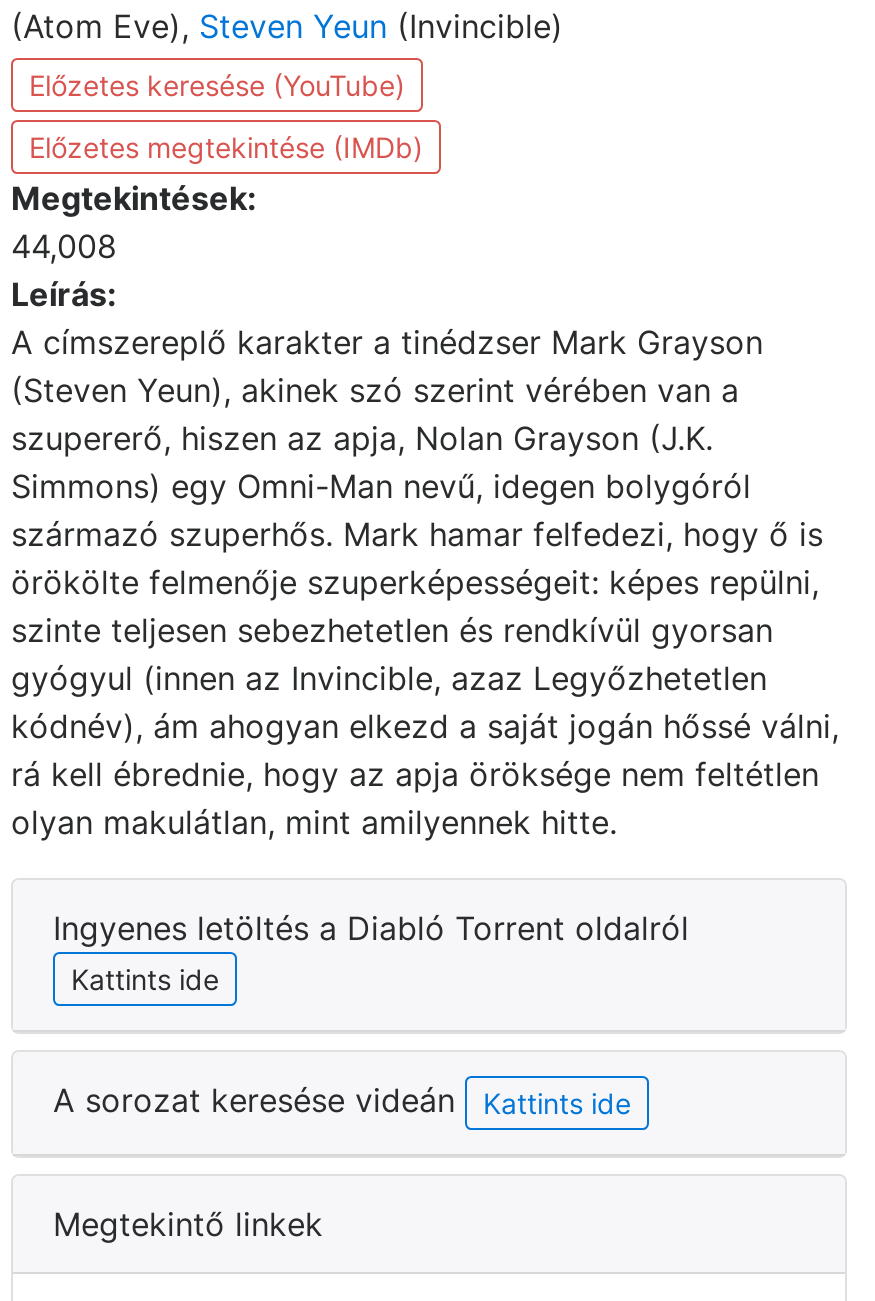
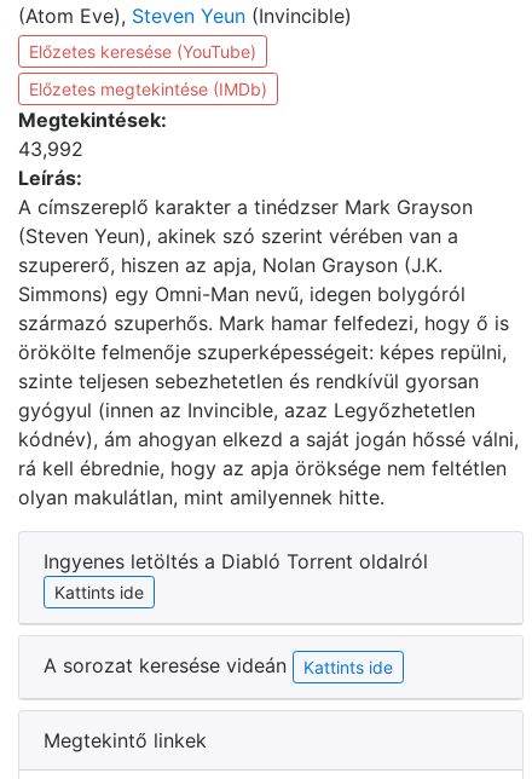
- 44,008
+ 43,992
